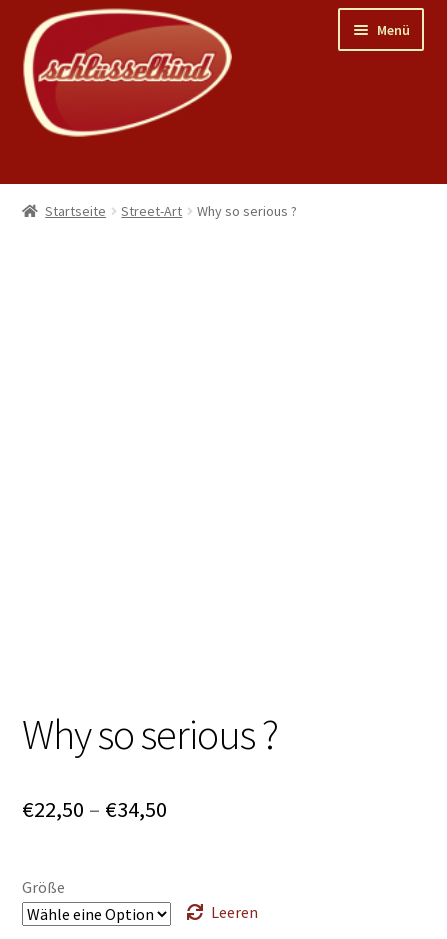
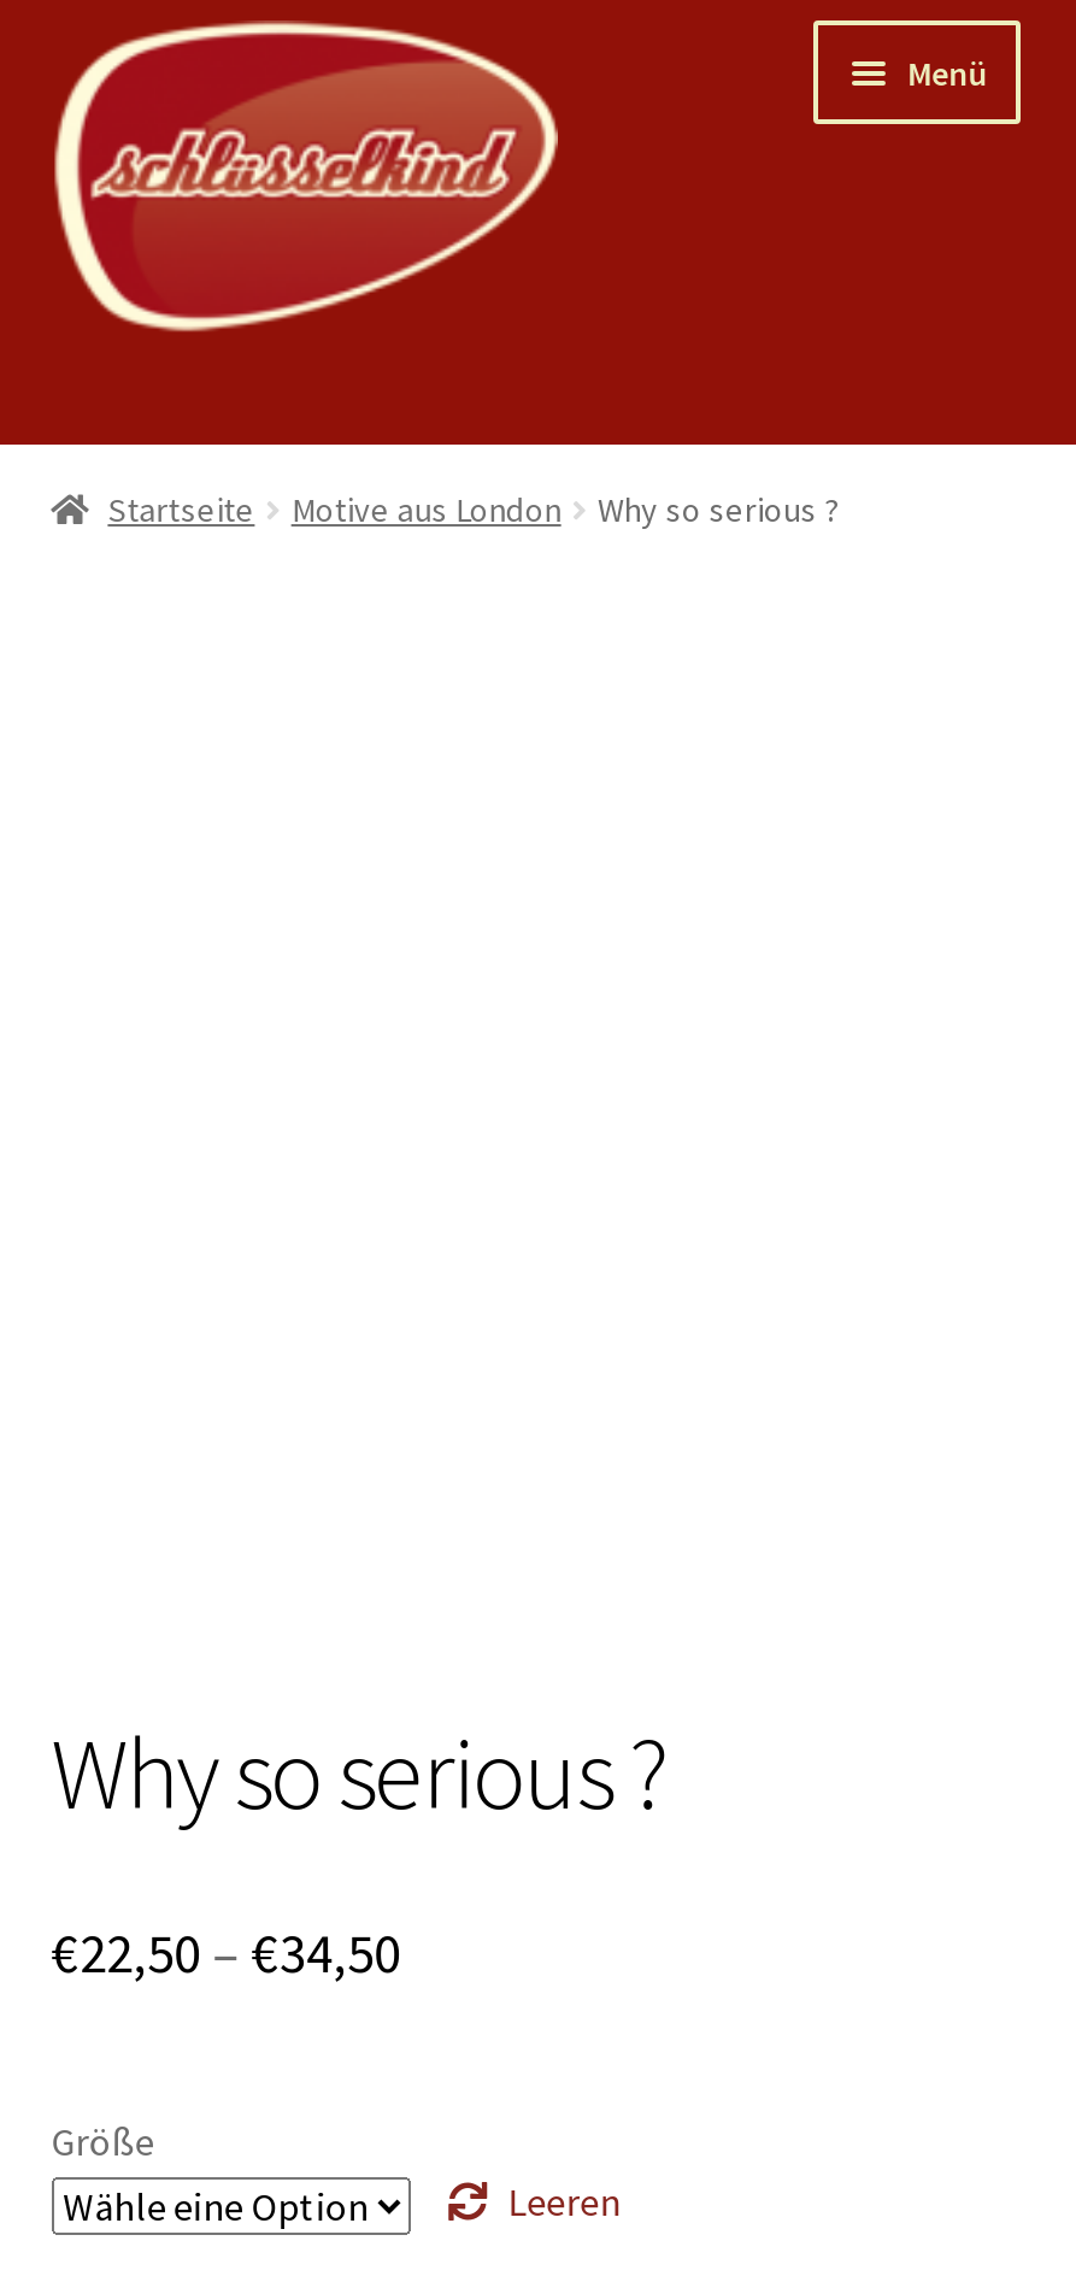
- Street-Art
+ Motive aus London
